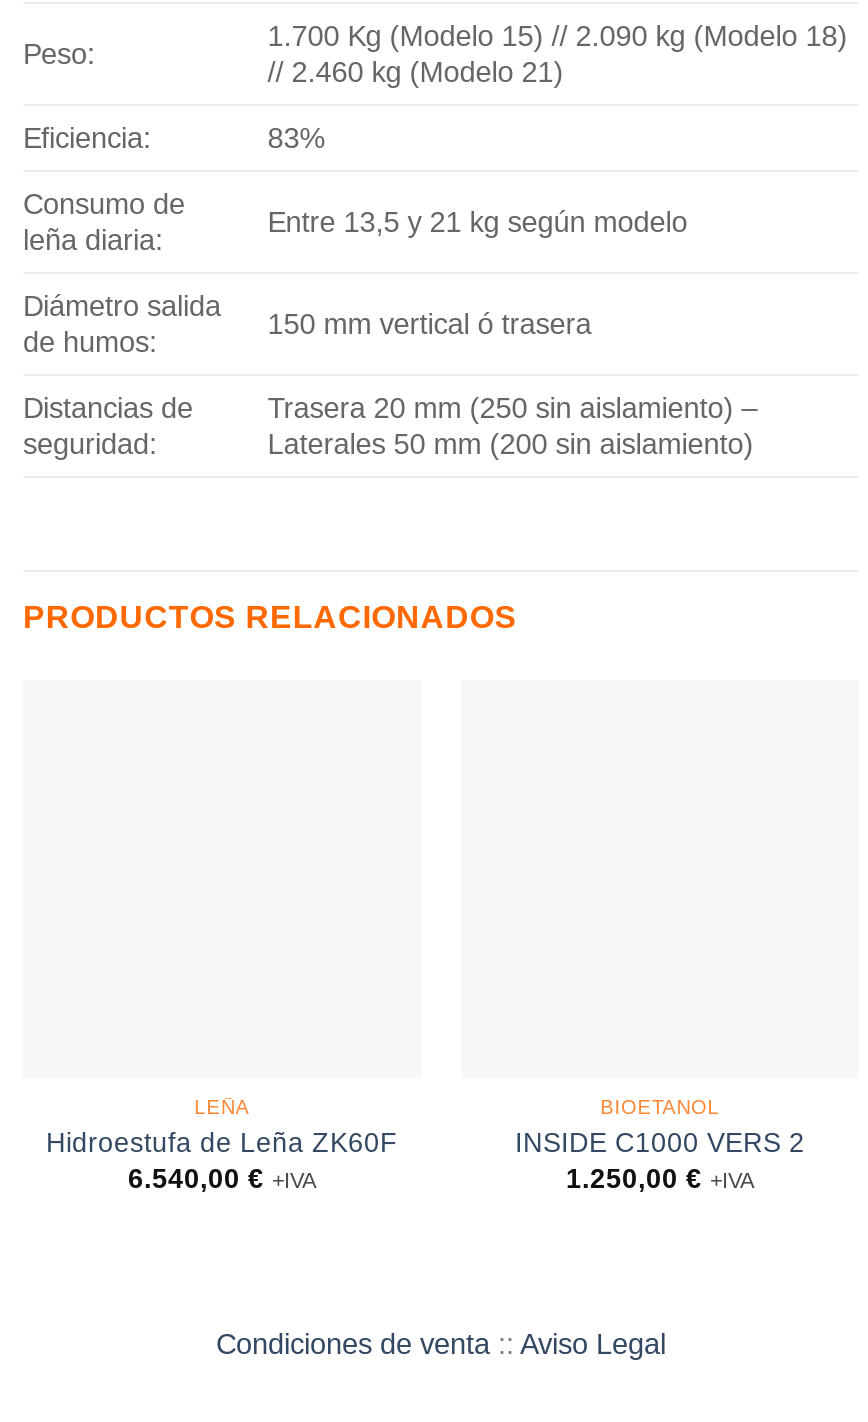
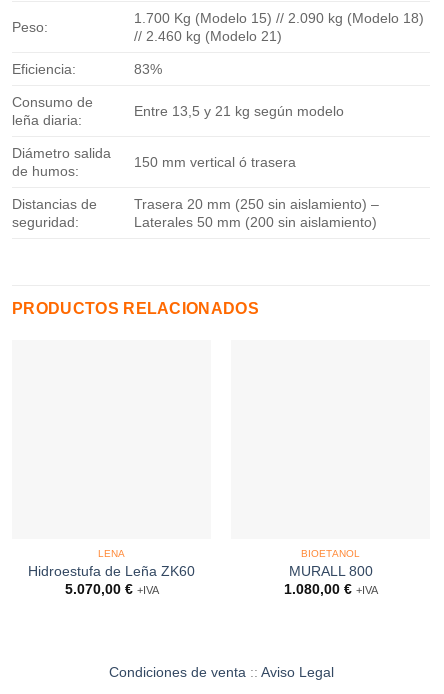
- Hidroestufa de Leña ZK60F
+ Hidroestufa de Leña ZK60

- INSIDE C1000 VERS 2
- 1.250,00 € +IVA
+ MURALL 800
+ 1.080,00 € +IVA

- 6.540,00 € +IVA
+ 5.070,00 € +IVA
